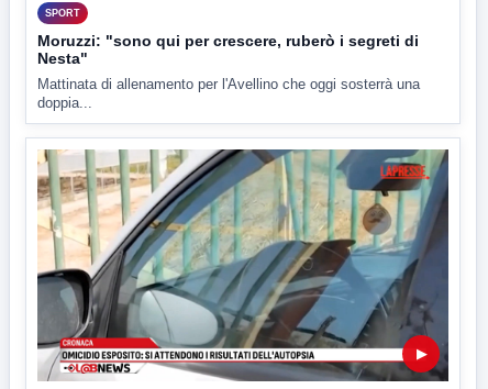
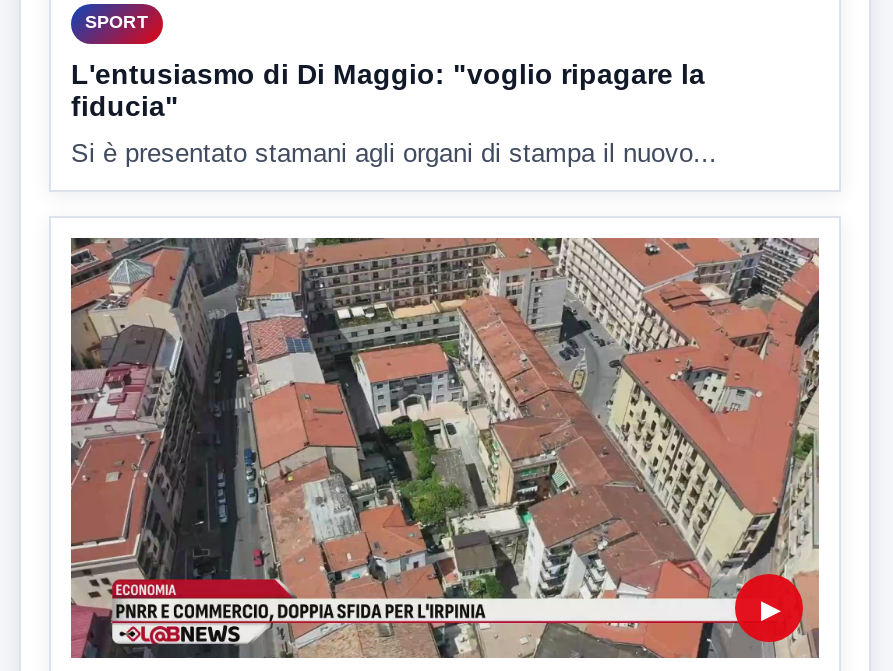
- Moruzzi: "sono qui per crescere, ruberò i segreti di
- Nesta"
+ L'entusiasmo di Di Maggio: "voglio ripagare la
+ fiducia"

- Mattinata di allenamento per l'Avellino che oggi sosterrà una
- doppia...
+ Si è presentato stamani agli organi di stampa il nuovo...

- [image]
+ [image]
